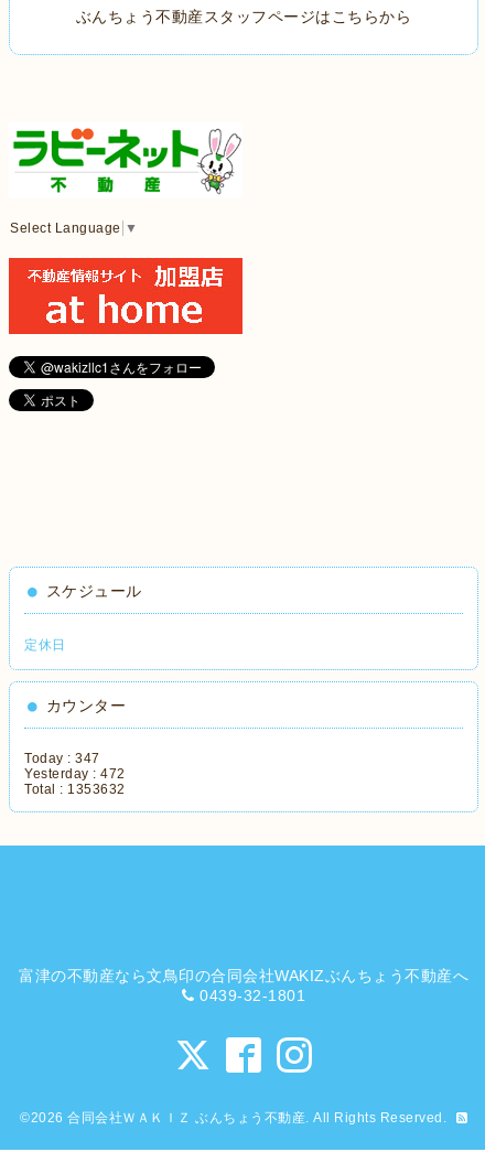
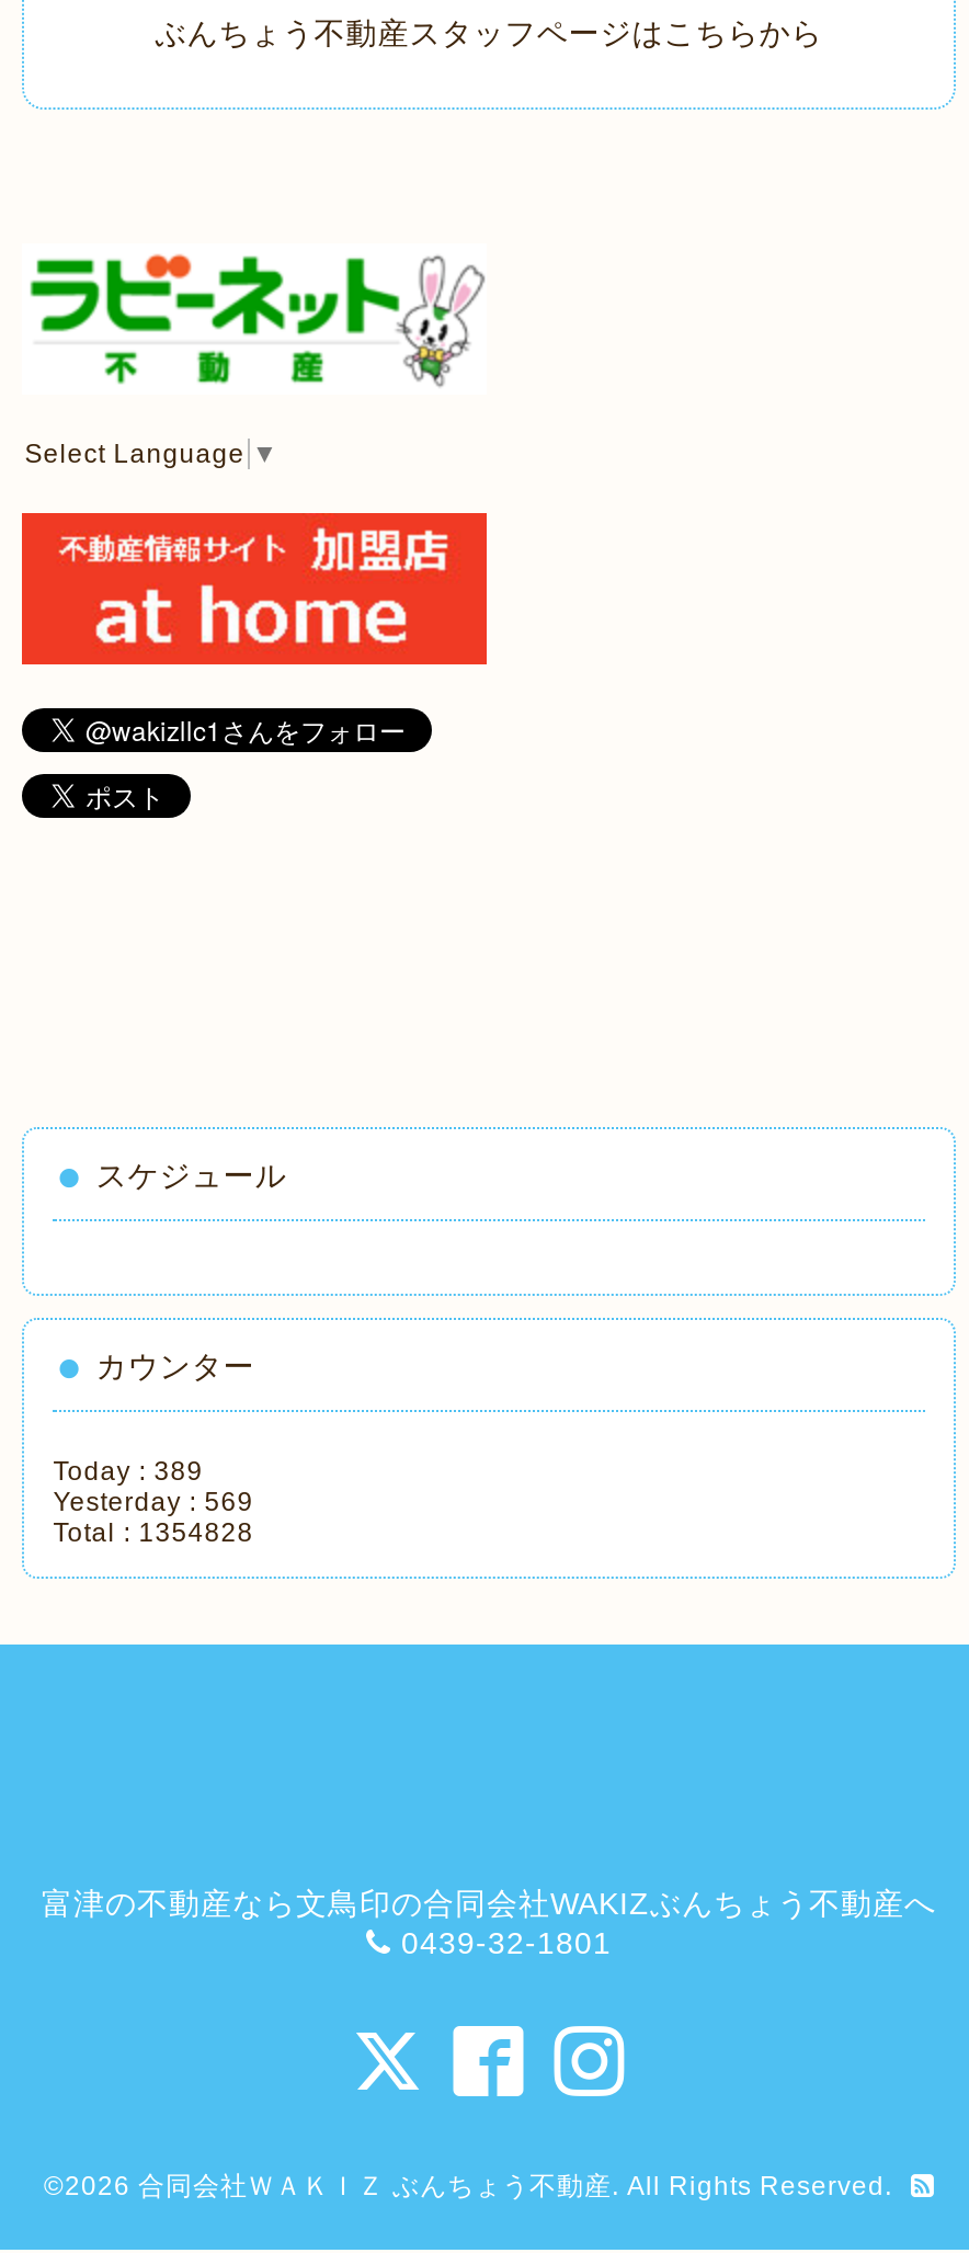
- 定休日

- Today : 347
+ Today : 389

- Yesterday : 472
+ Yesterday : 569

- Total : 1353632
+ Total : 1354828
